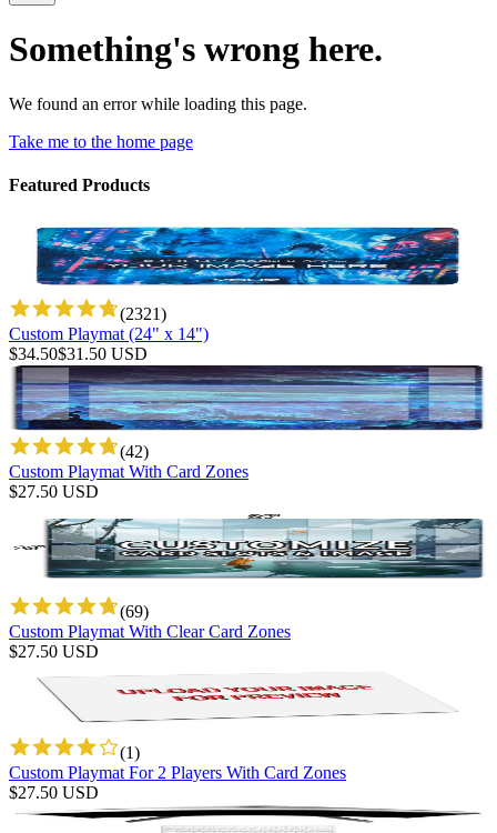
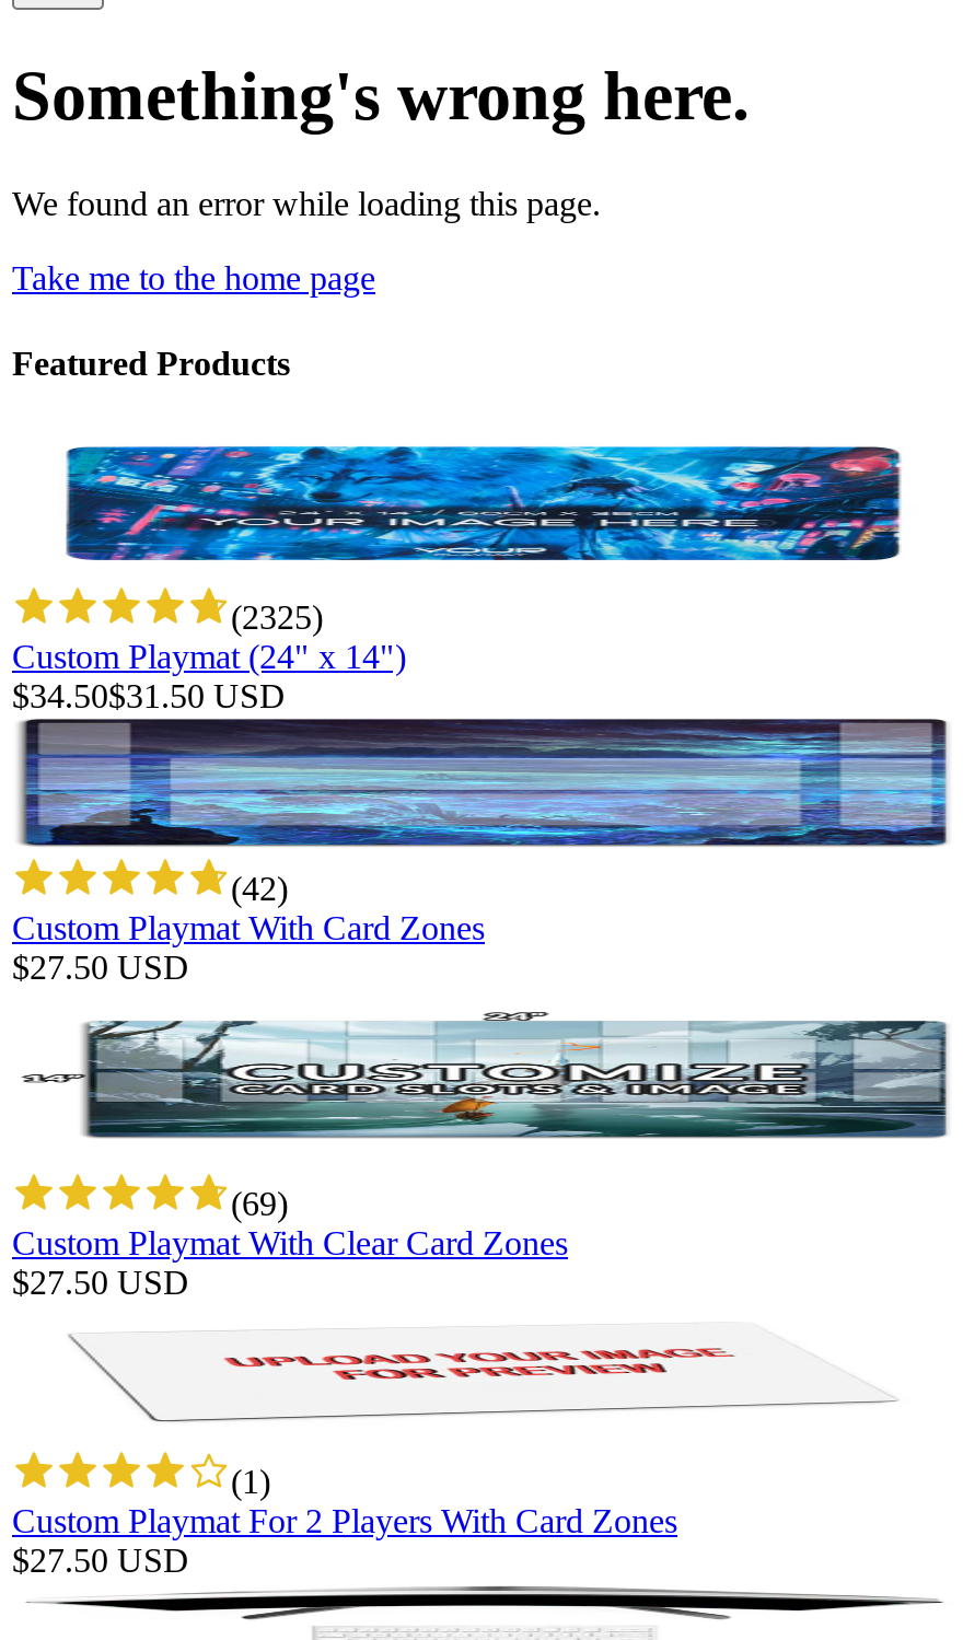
- (2321)
+ (2325)
